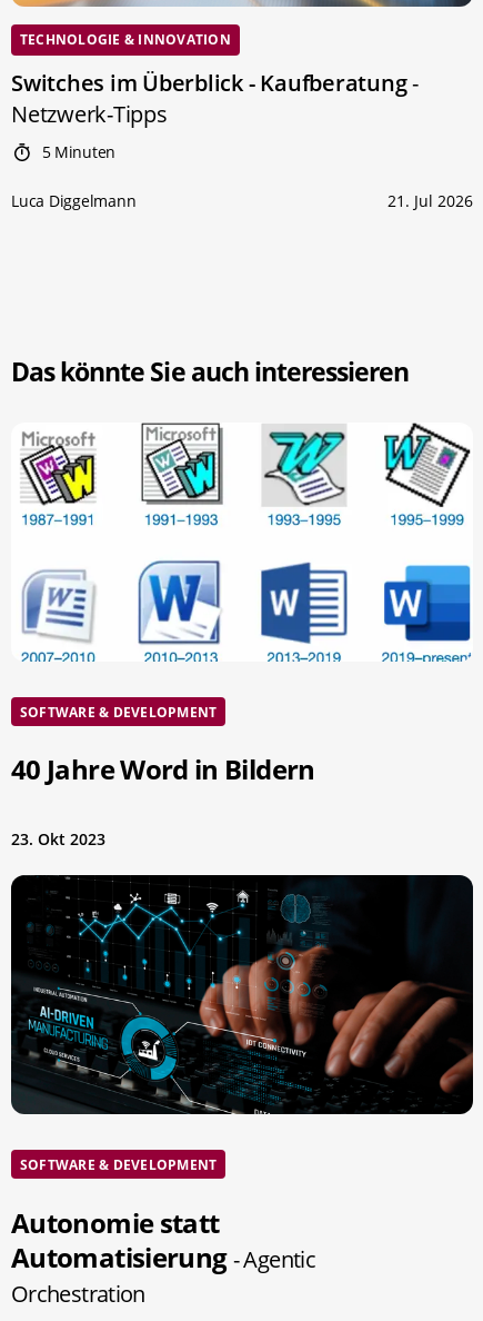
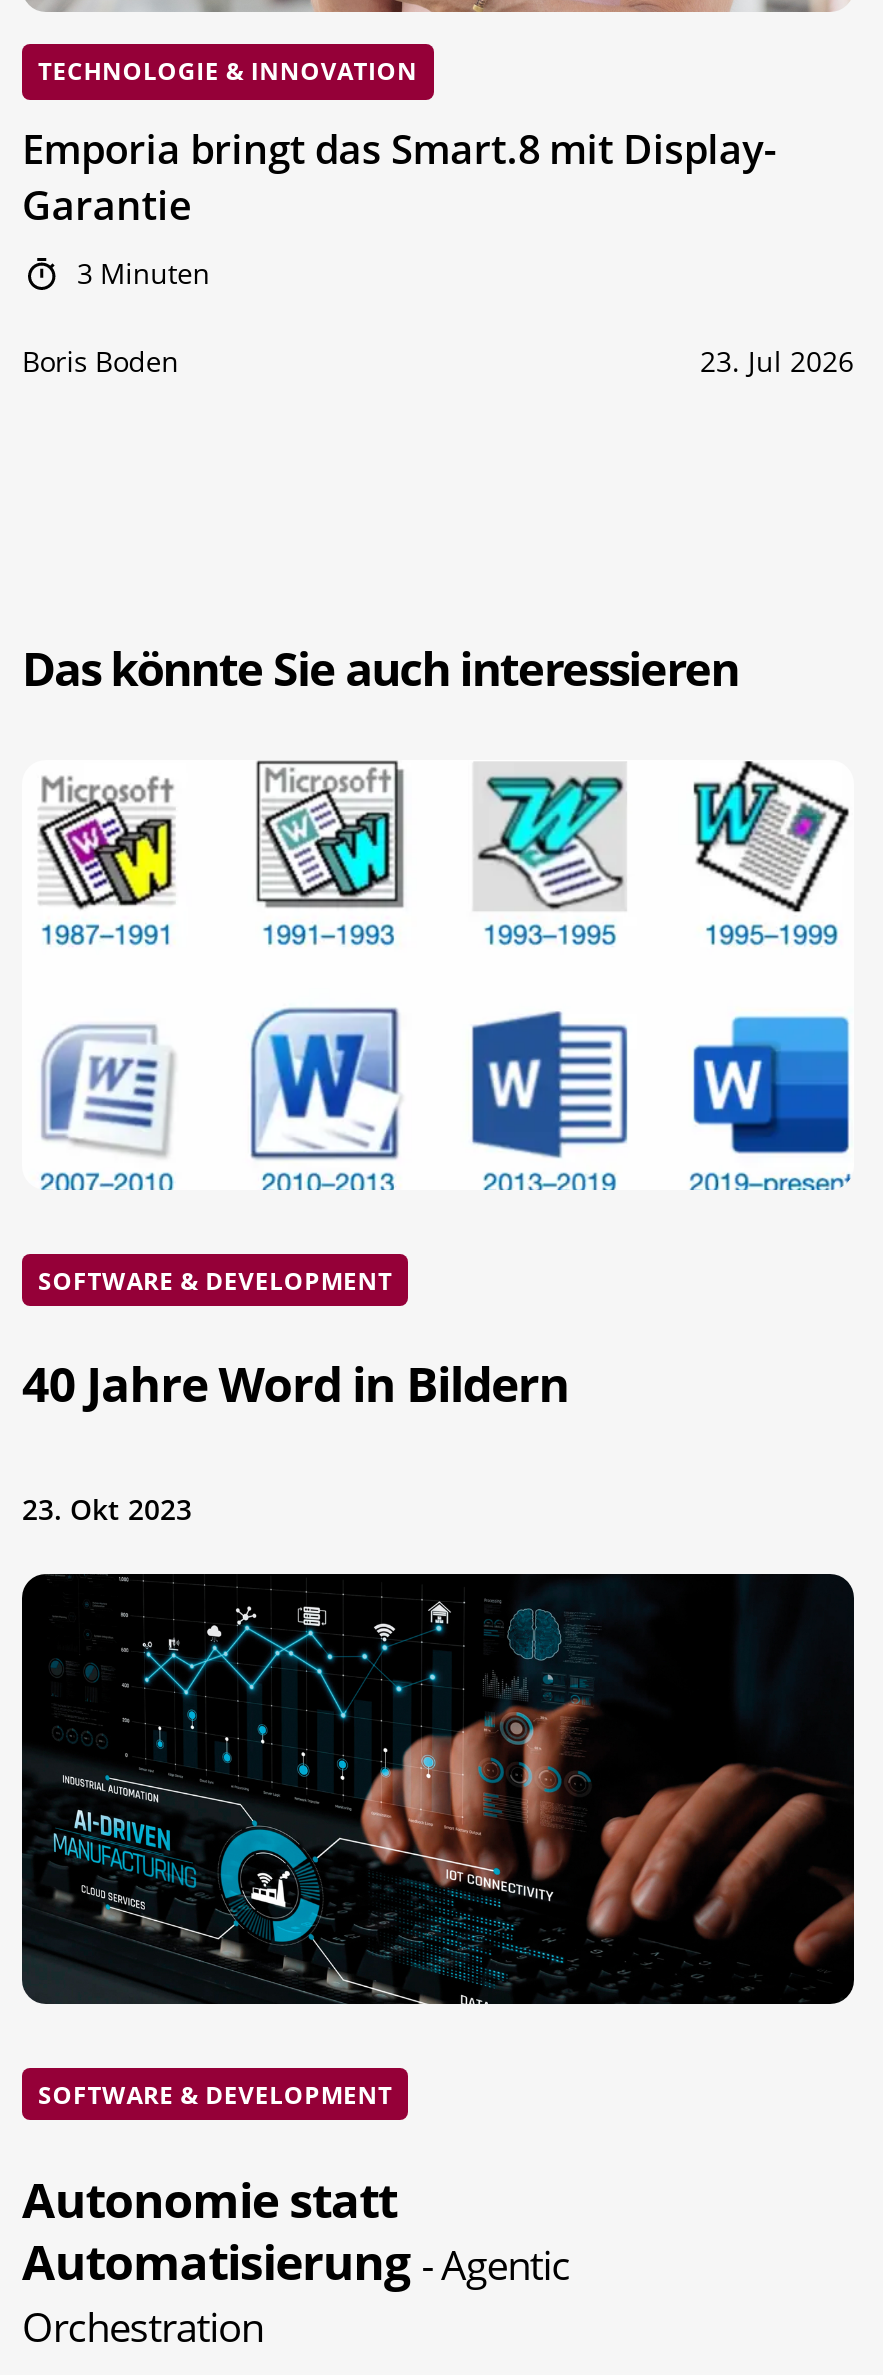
- Switches im Überblick - Kaufberatung -
- Netzwerk-Tipps
- 5 Minuten
+ Emporia bringt das Smart.8 mit Display-
+ Garantie
+ 3 Minuten

- Luca Diggelmann
- 21. Jul 2026
+ Boris Boden
+ 23. Jul 2026
